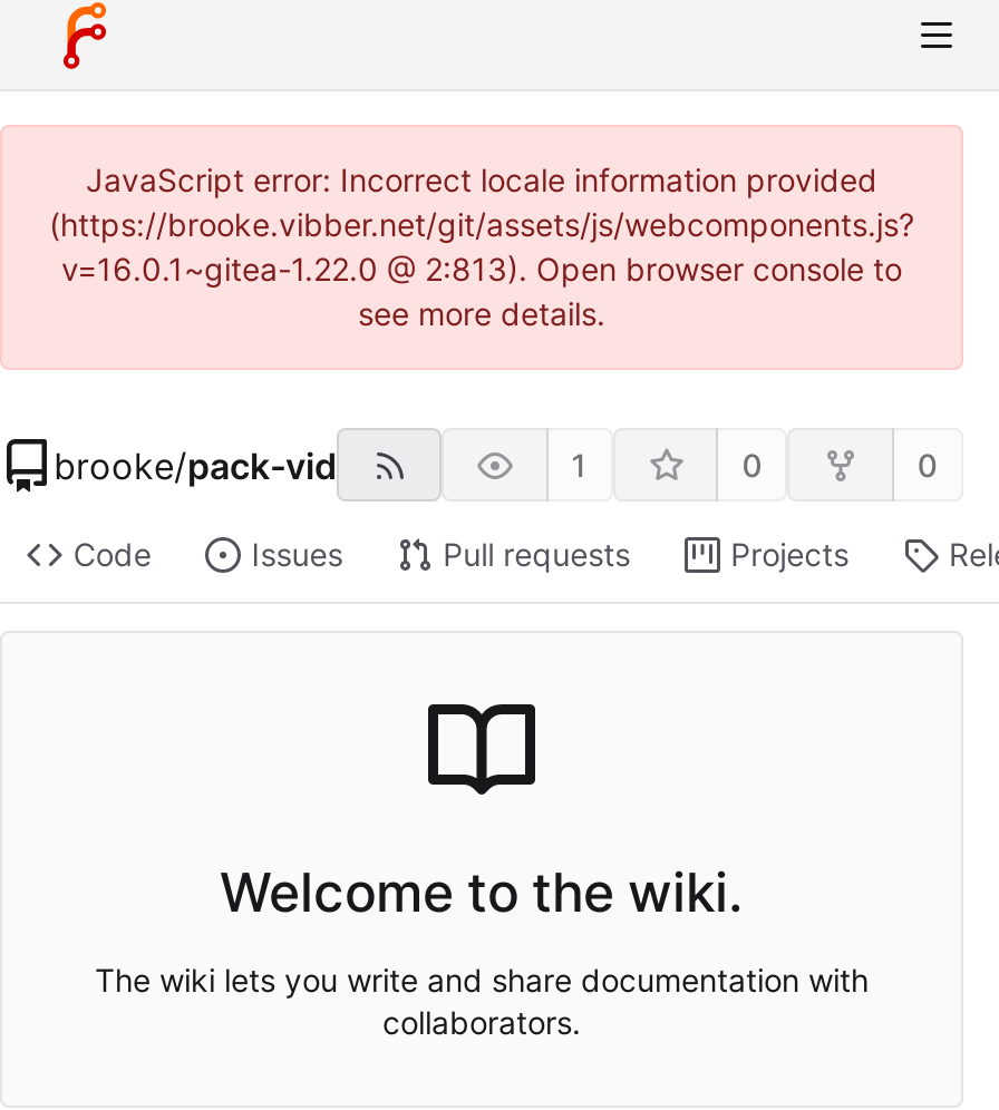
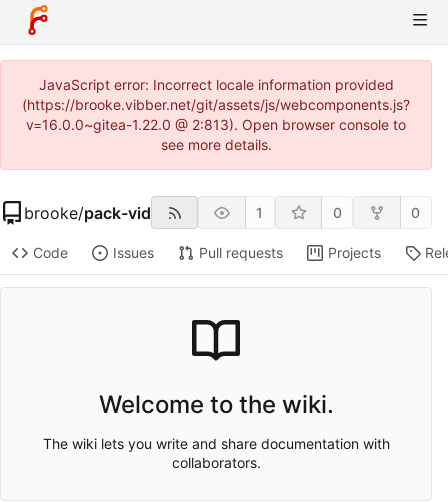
- v=16.0.1~gitea-1.22.0 @ 2:813). Open browser console to
+ v=16.0.0~gitea-1.22.0 @ 2:813). Open browser console to
